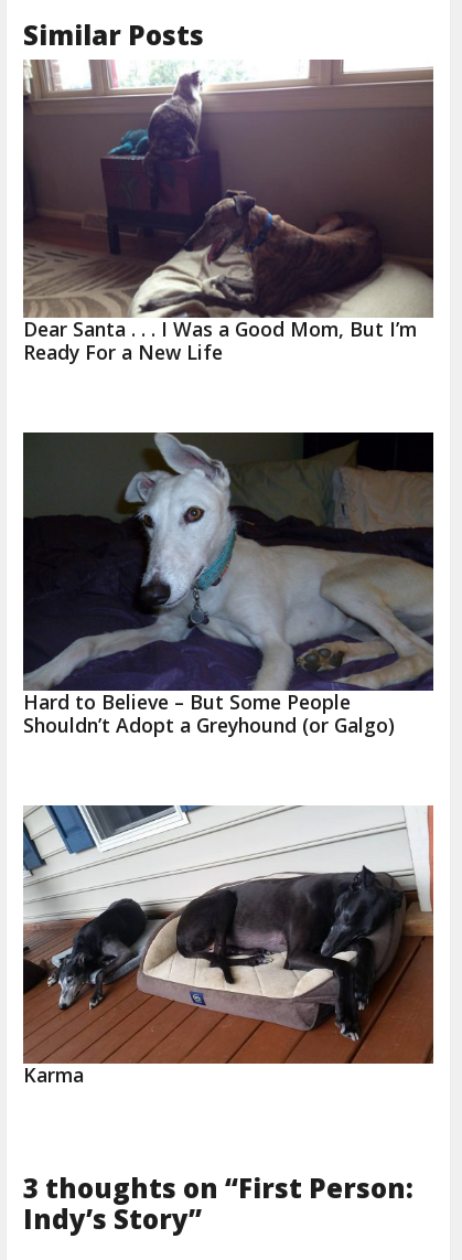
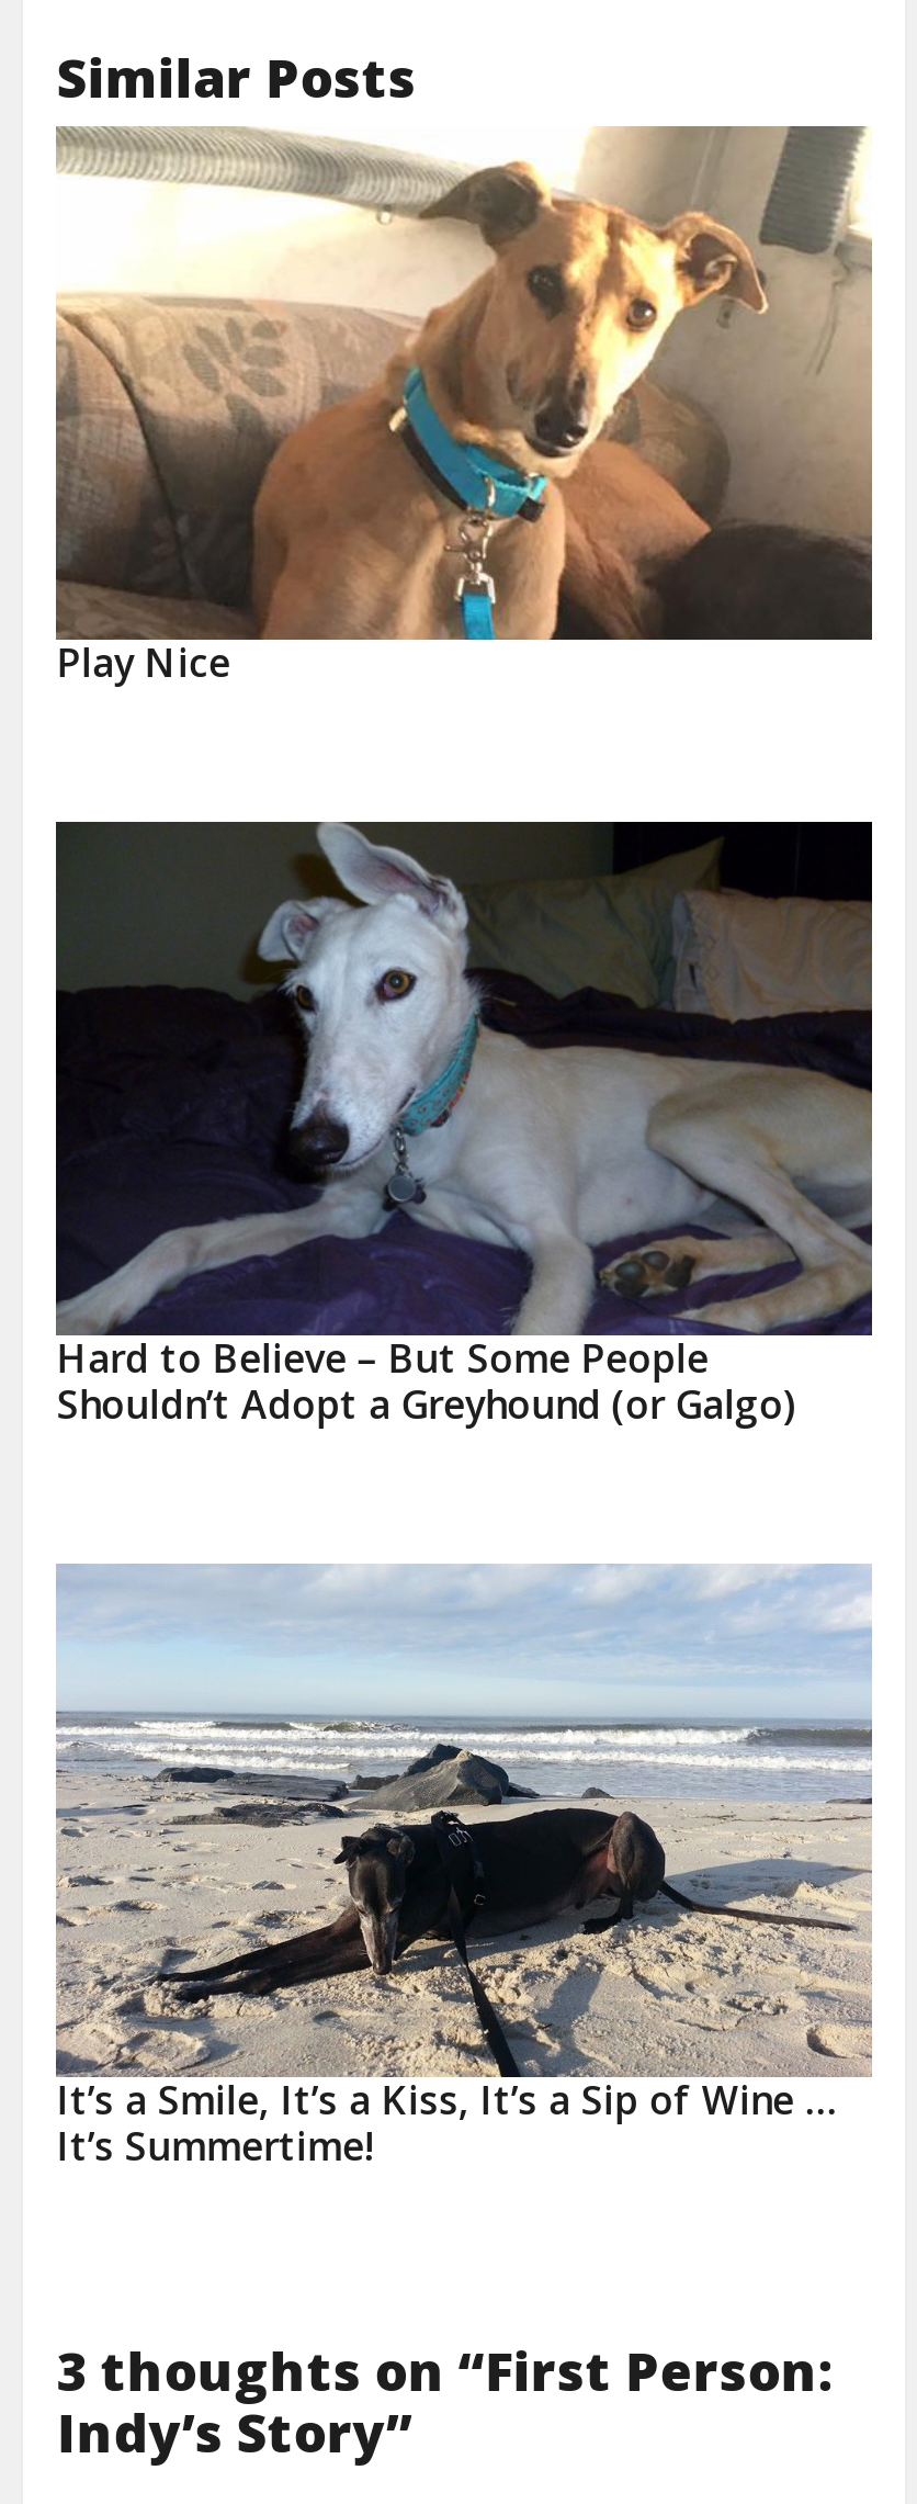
- [image]
- Dear Santa . . . I Was a Good Mom, But I’m
- Ready For a New Life
+ [image]
+ Play Nice

moved up: [image] | Hard to Believe – But Some People | Shouldn’t Adopt a Greyhound (or Galgo)

- [image]
- Karma
+ [image]
+ It’s a Smile, It’s a Kiss, It’s a Sip of Wine …
+ It’s Summertime!
